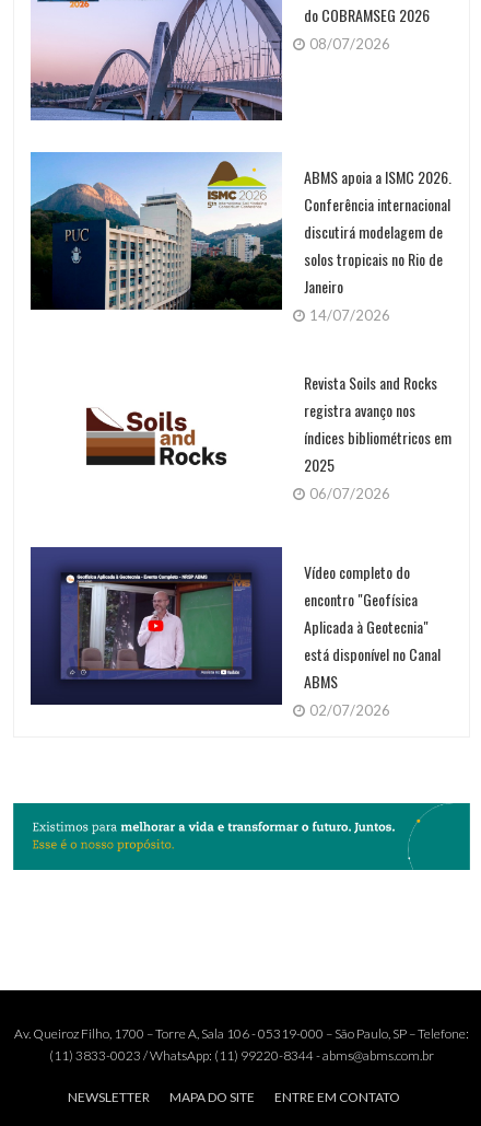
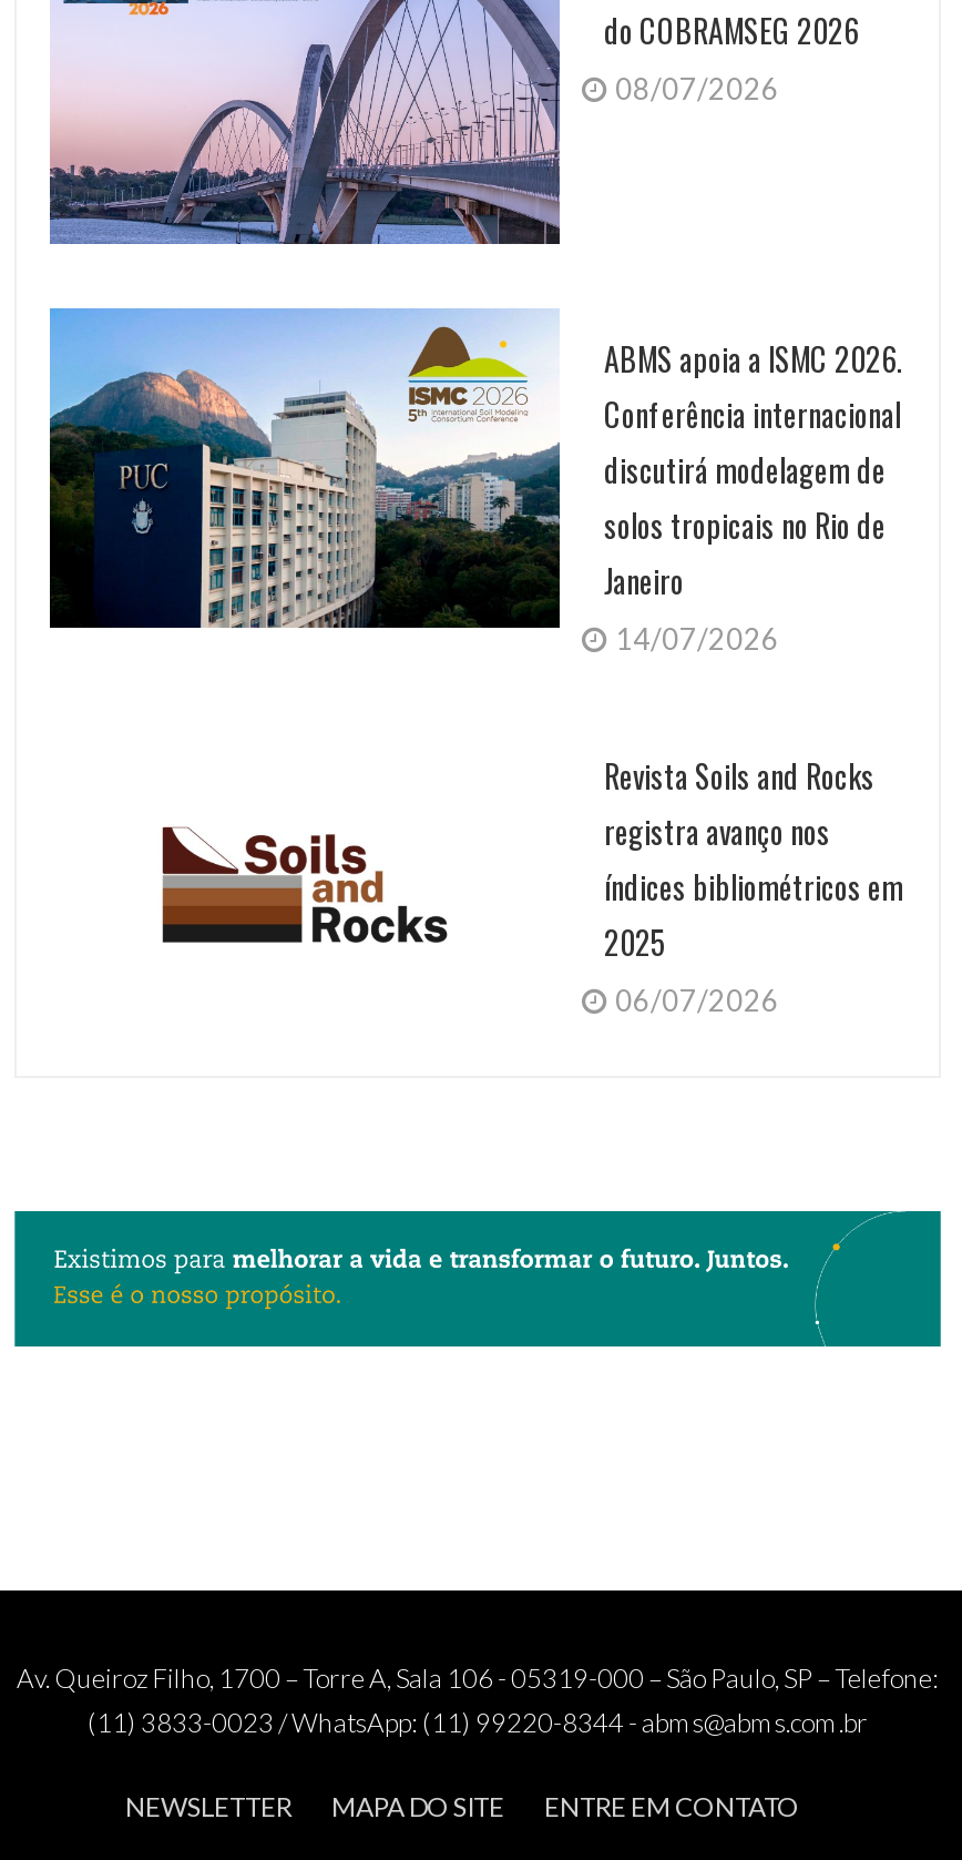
- [image]
- Vídeo completo do
- encontro "Geofísica
- Aplicada à Geotecnia"
- está disponível no Canal
- ABMS
- 02/07/2026
